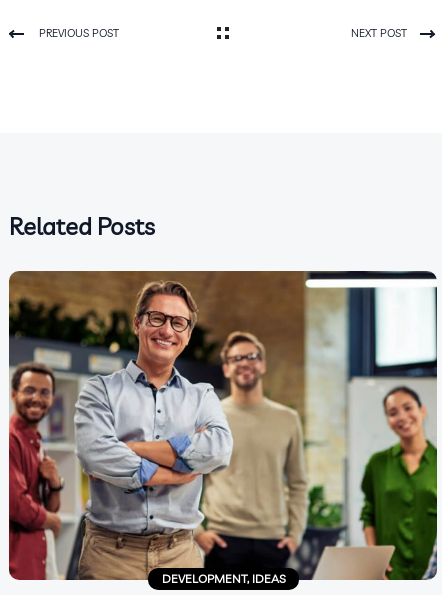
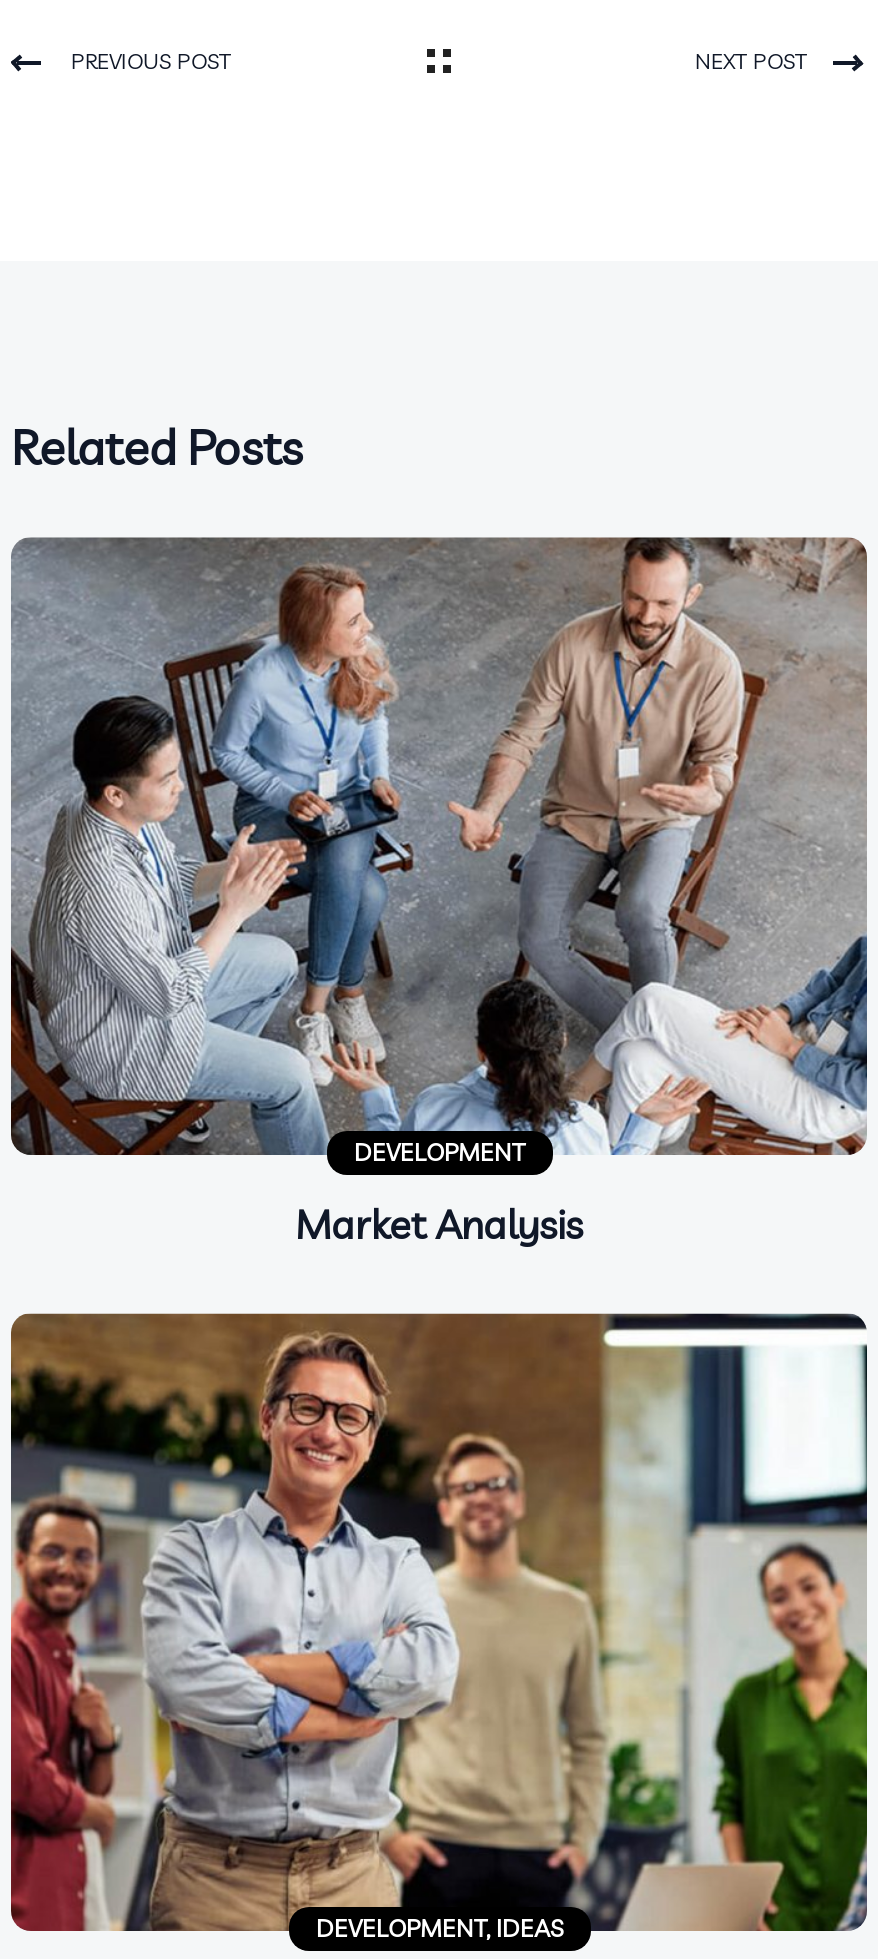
+ [image]
+ DEVELOPMENT
+ Market Analysis
